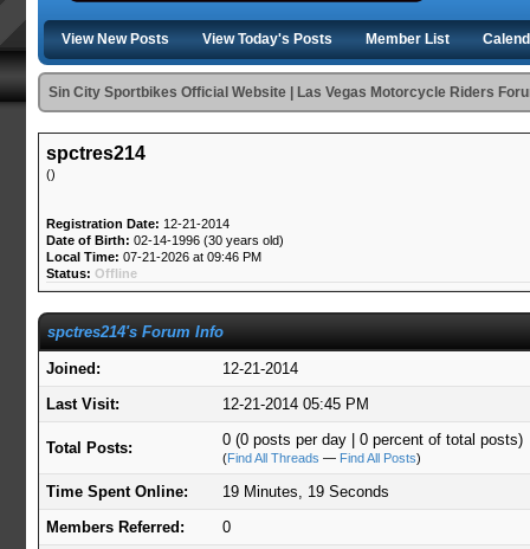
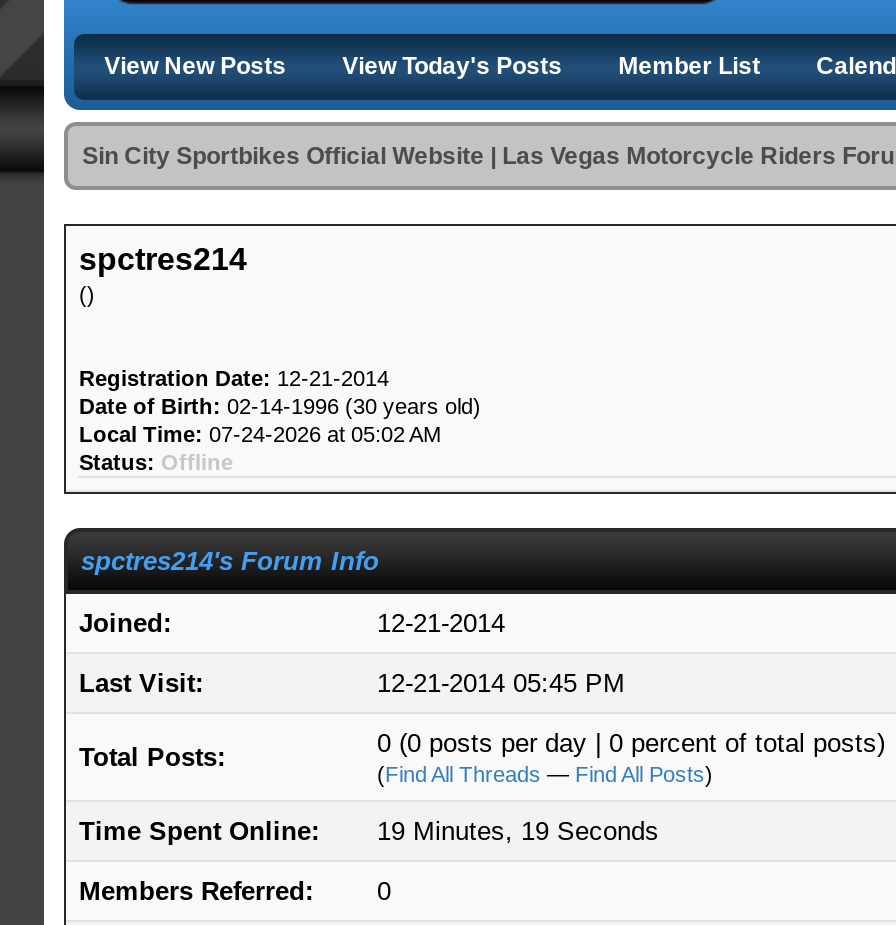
- Local Time: 07-21-2026 at 09:46 PM
+ Local Time: 07-24-2026 at 05:02 AM
